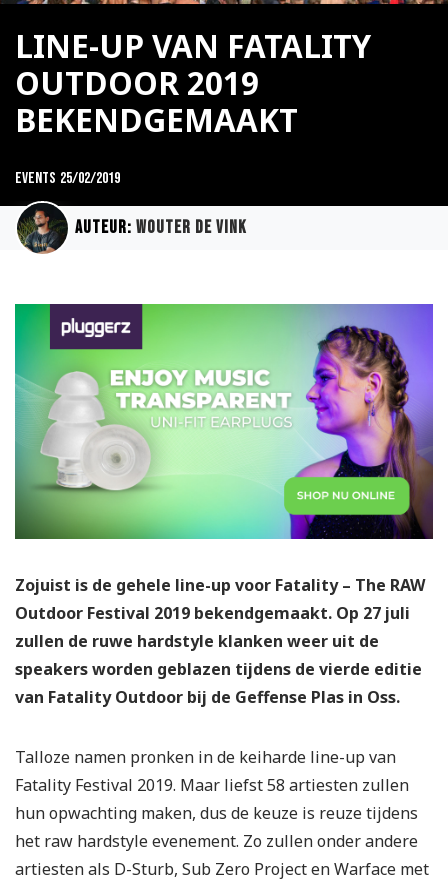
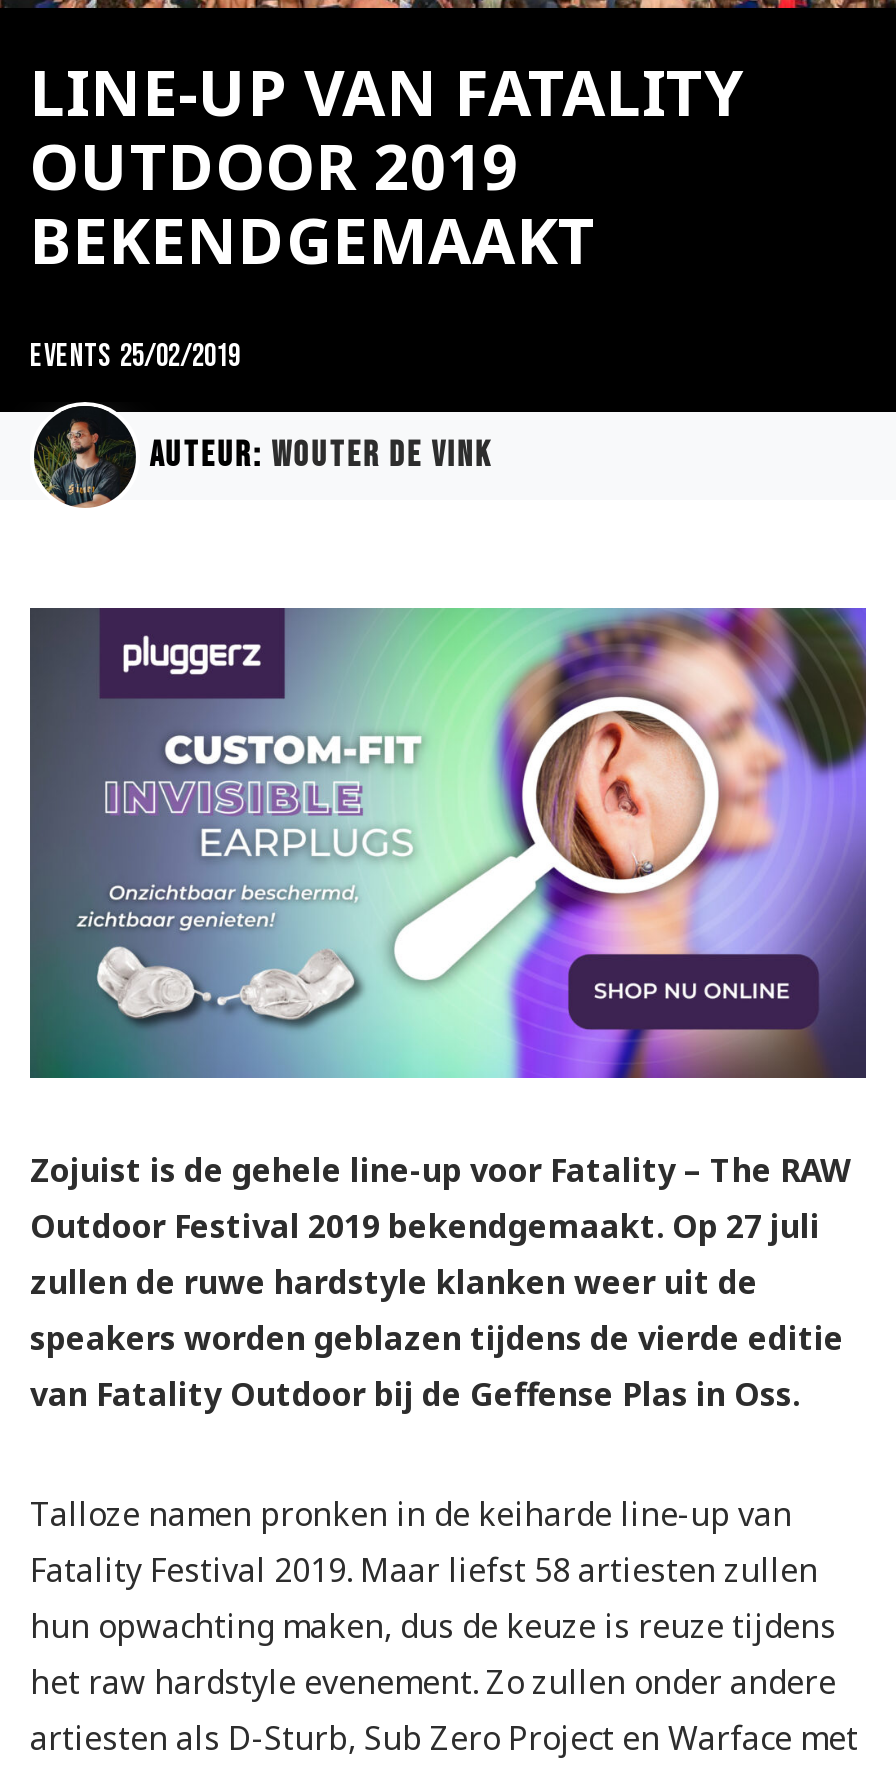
- [image]
+ [image]
